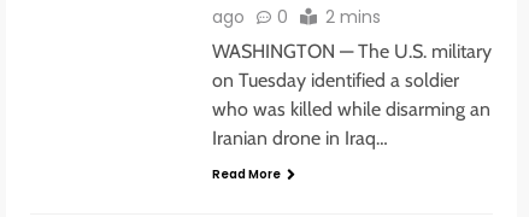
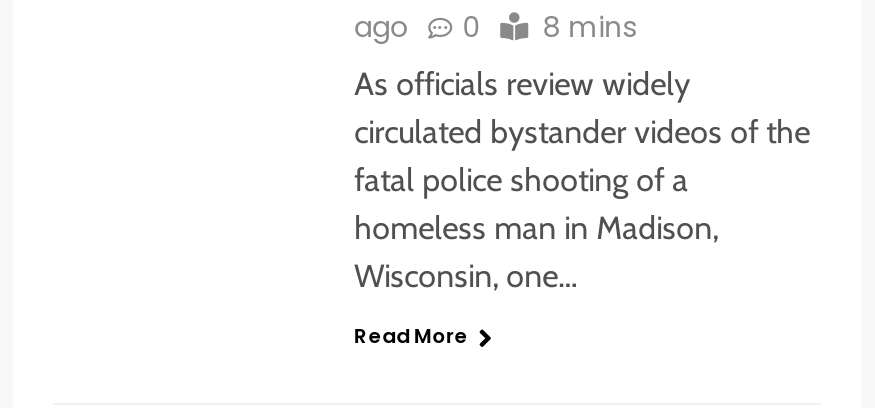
- 2 mins
- WASHINGTON — The U.S. military
- on Tuesday identified a soldier
- who was killed while disarming an
- Iranian drone in Iraq…
+ 8 mins
+ As officials review widely
+ circulated bystander videos of the
+ fatal police shooting of a
+ homeless man in Madison,
+ Wisconsin, one…
